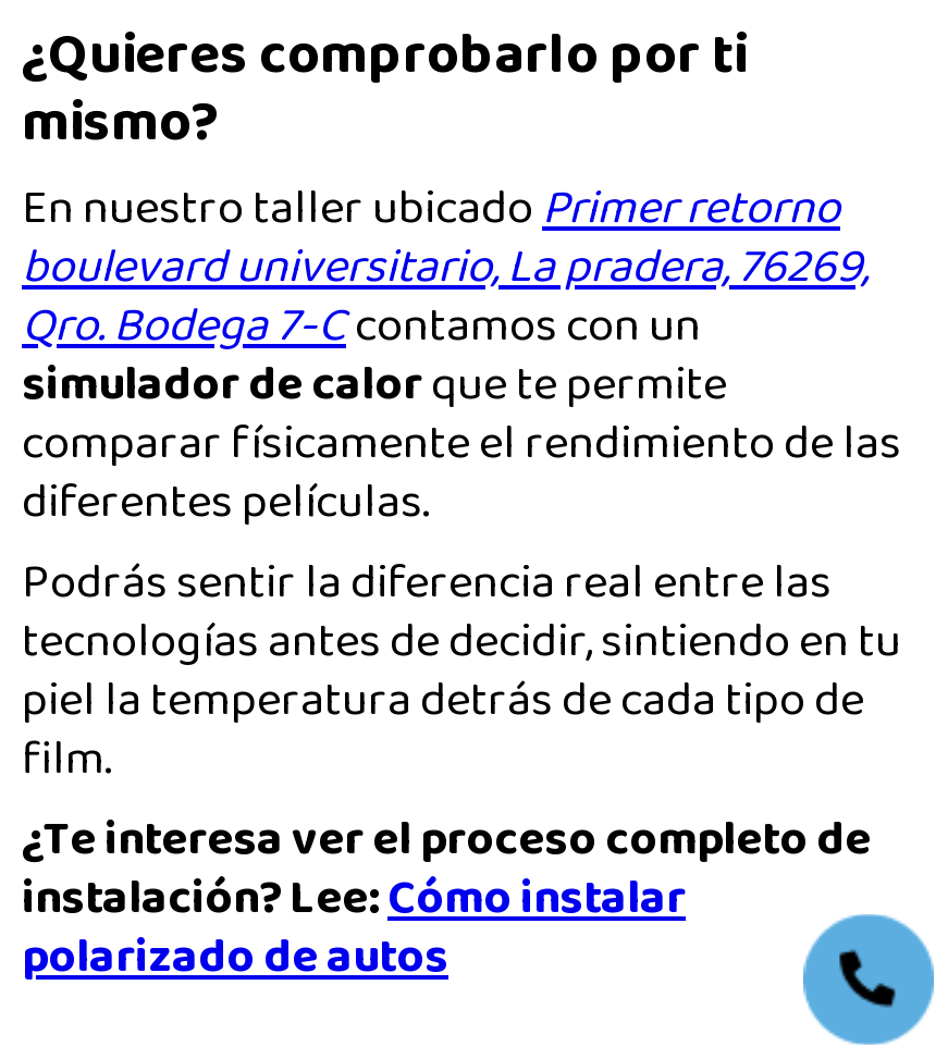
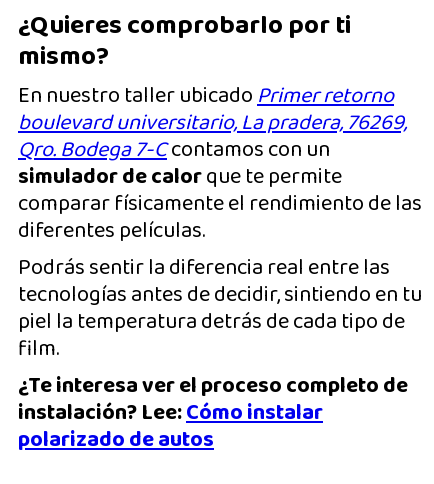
- [image]
